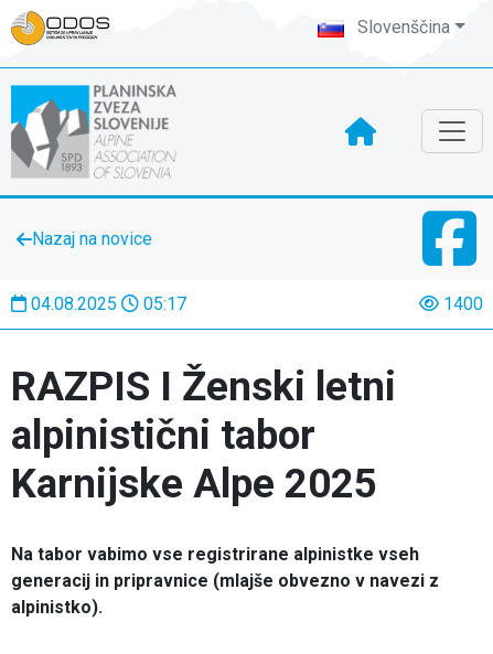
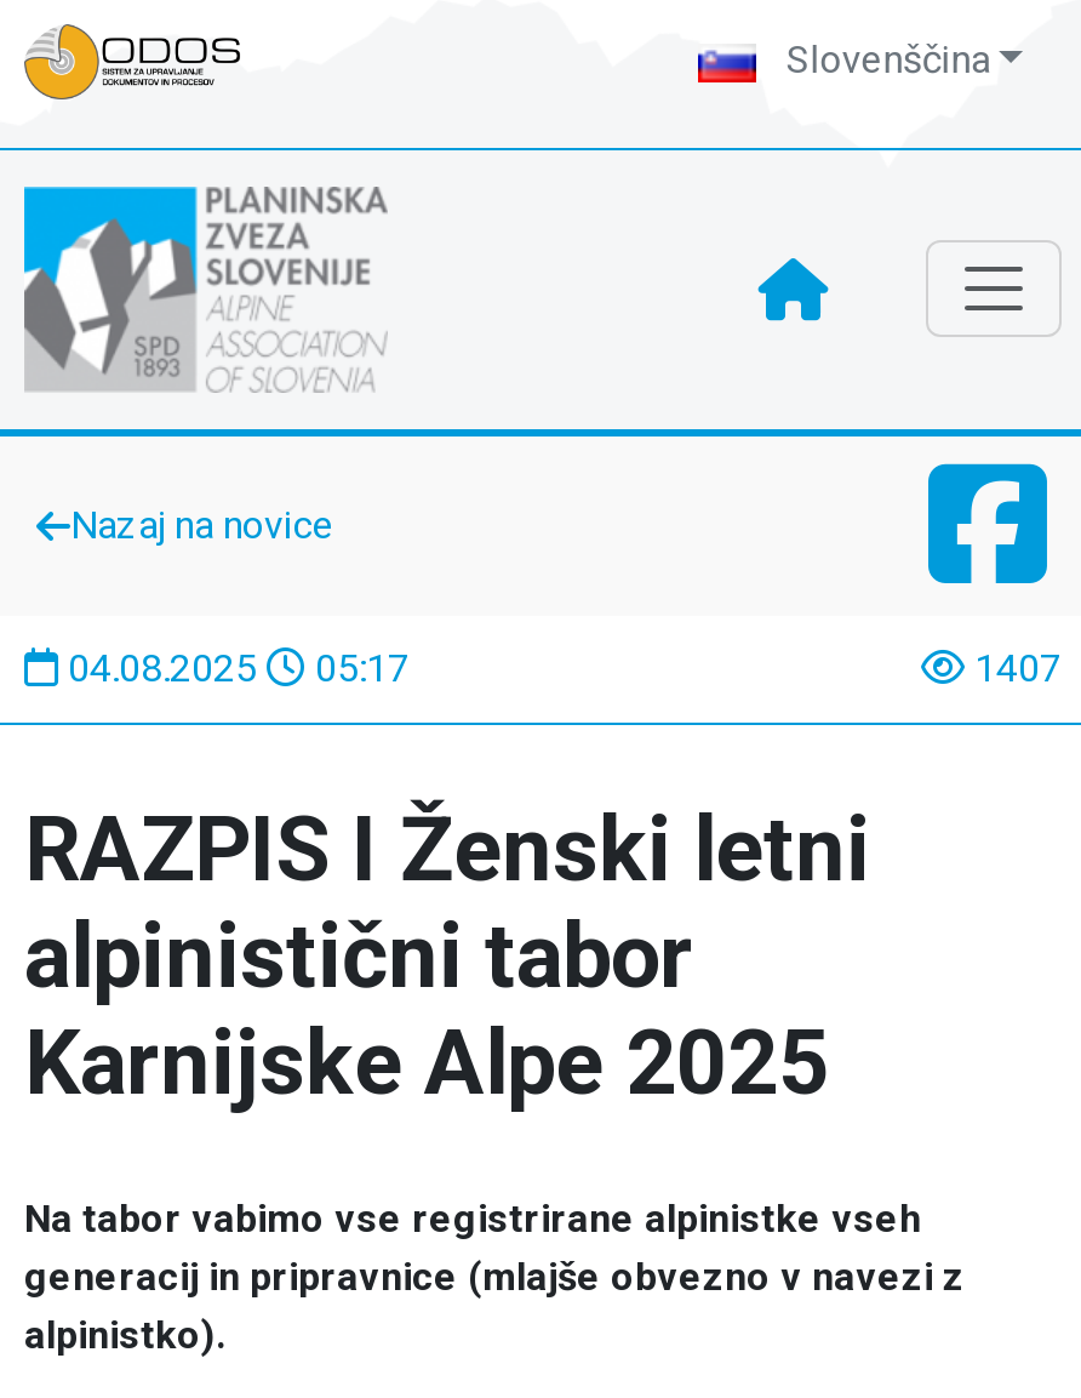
- 1400
+ 1407
